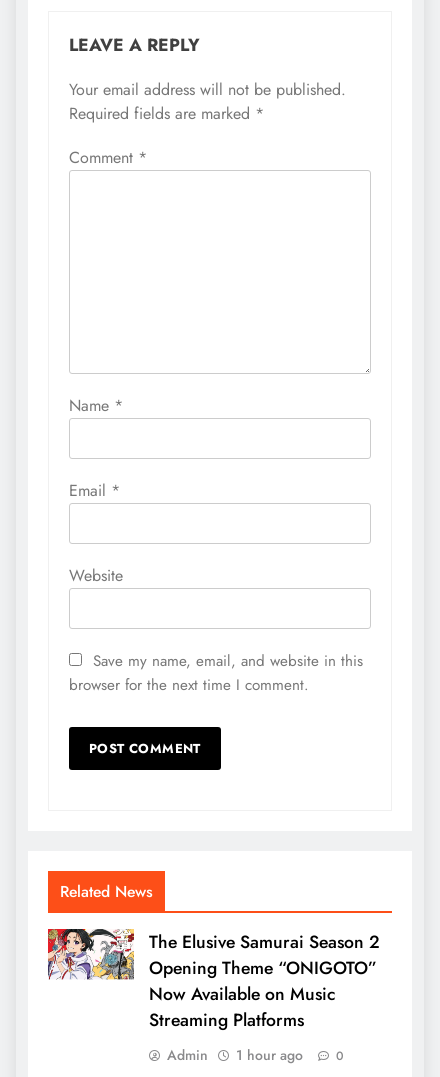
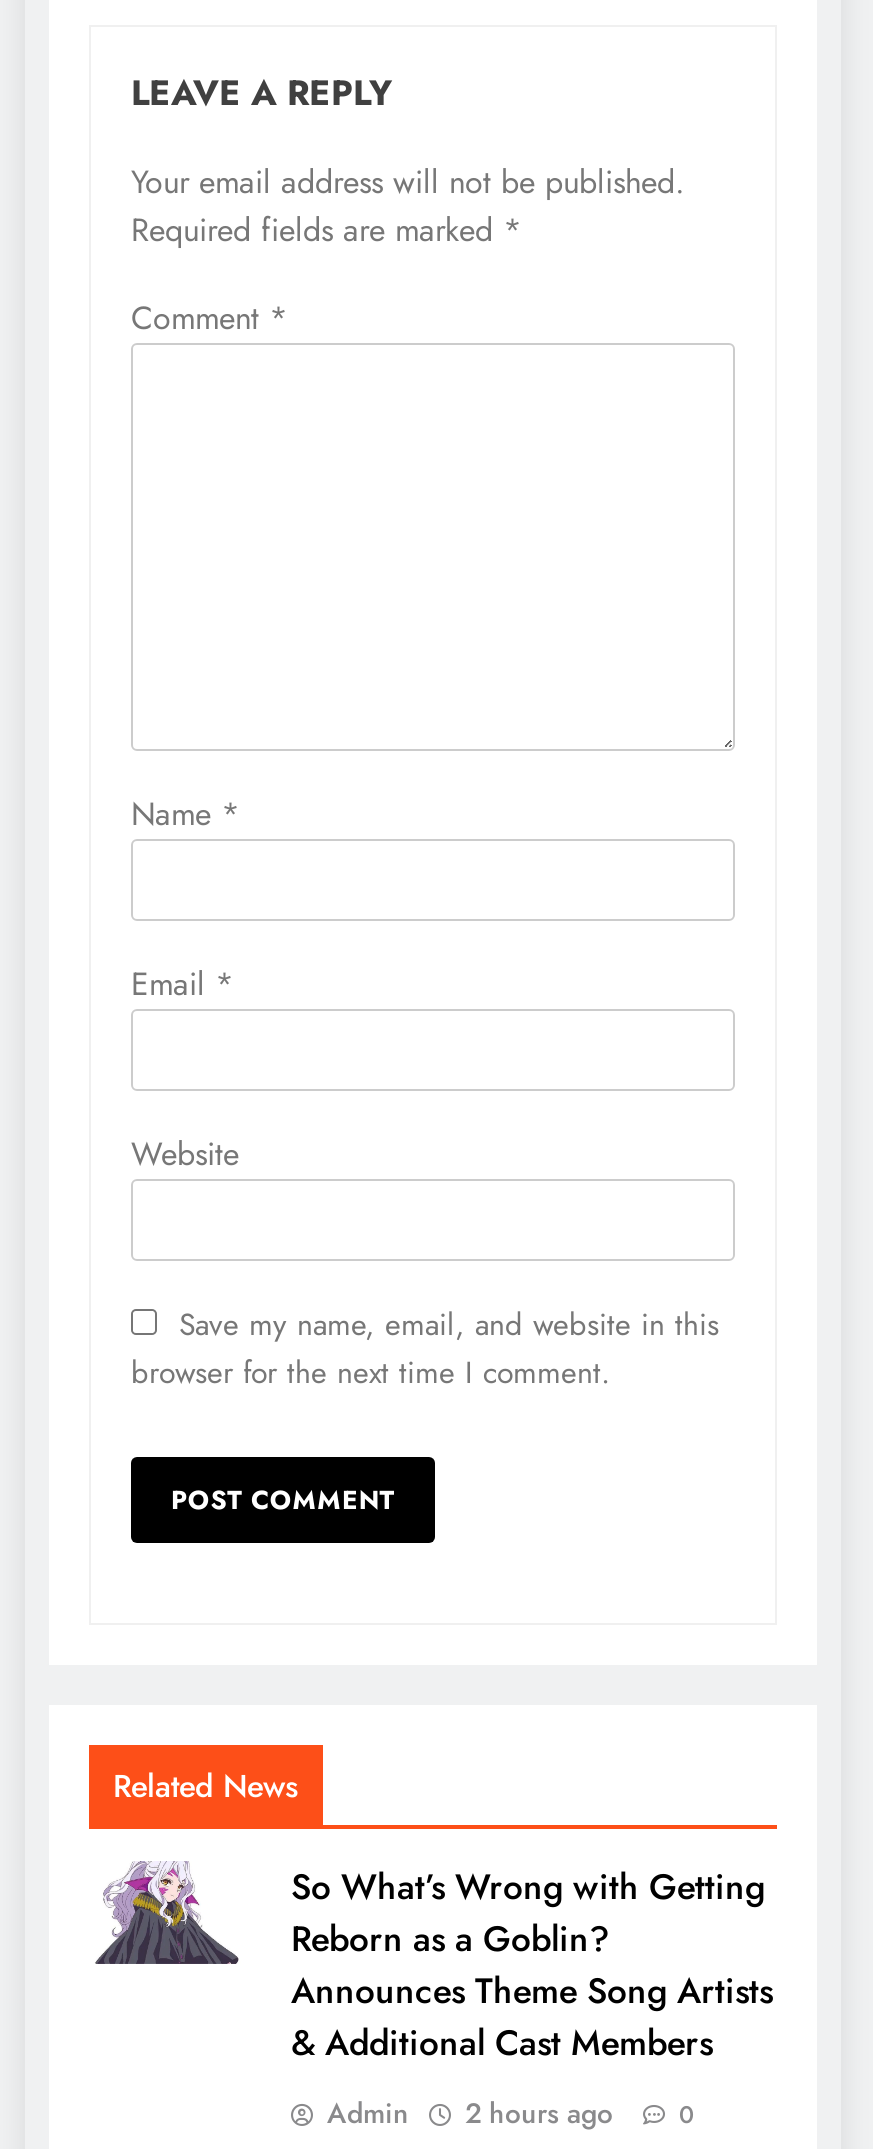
- [image]
- The Elusive Samurai Season 2
- Opening Theme “ONIGOTO”
- Now Available on Music
- Streaming Platforms
+ [image]
+ So What’s Wrong with Getting
+ Reborn as a Goblin?
+ Announces Theme Song Artists
+ & Additional Cast Members

- Admin 1 hour ago 0
+ Admin 2 hours ago 0
